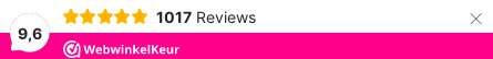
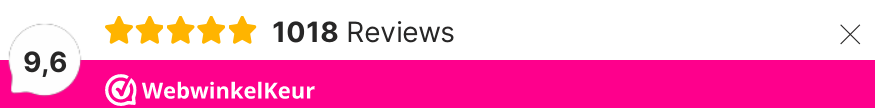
- 1017 Reviews
+ 1018 Reviews
